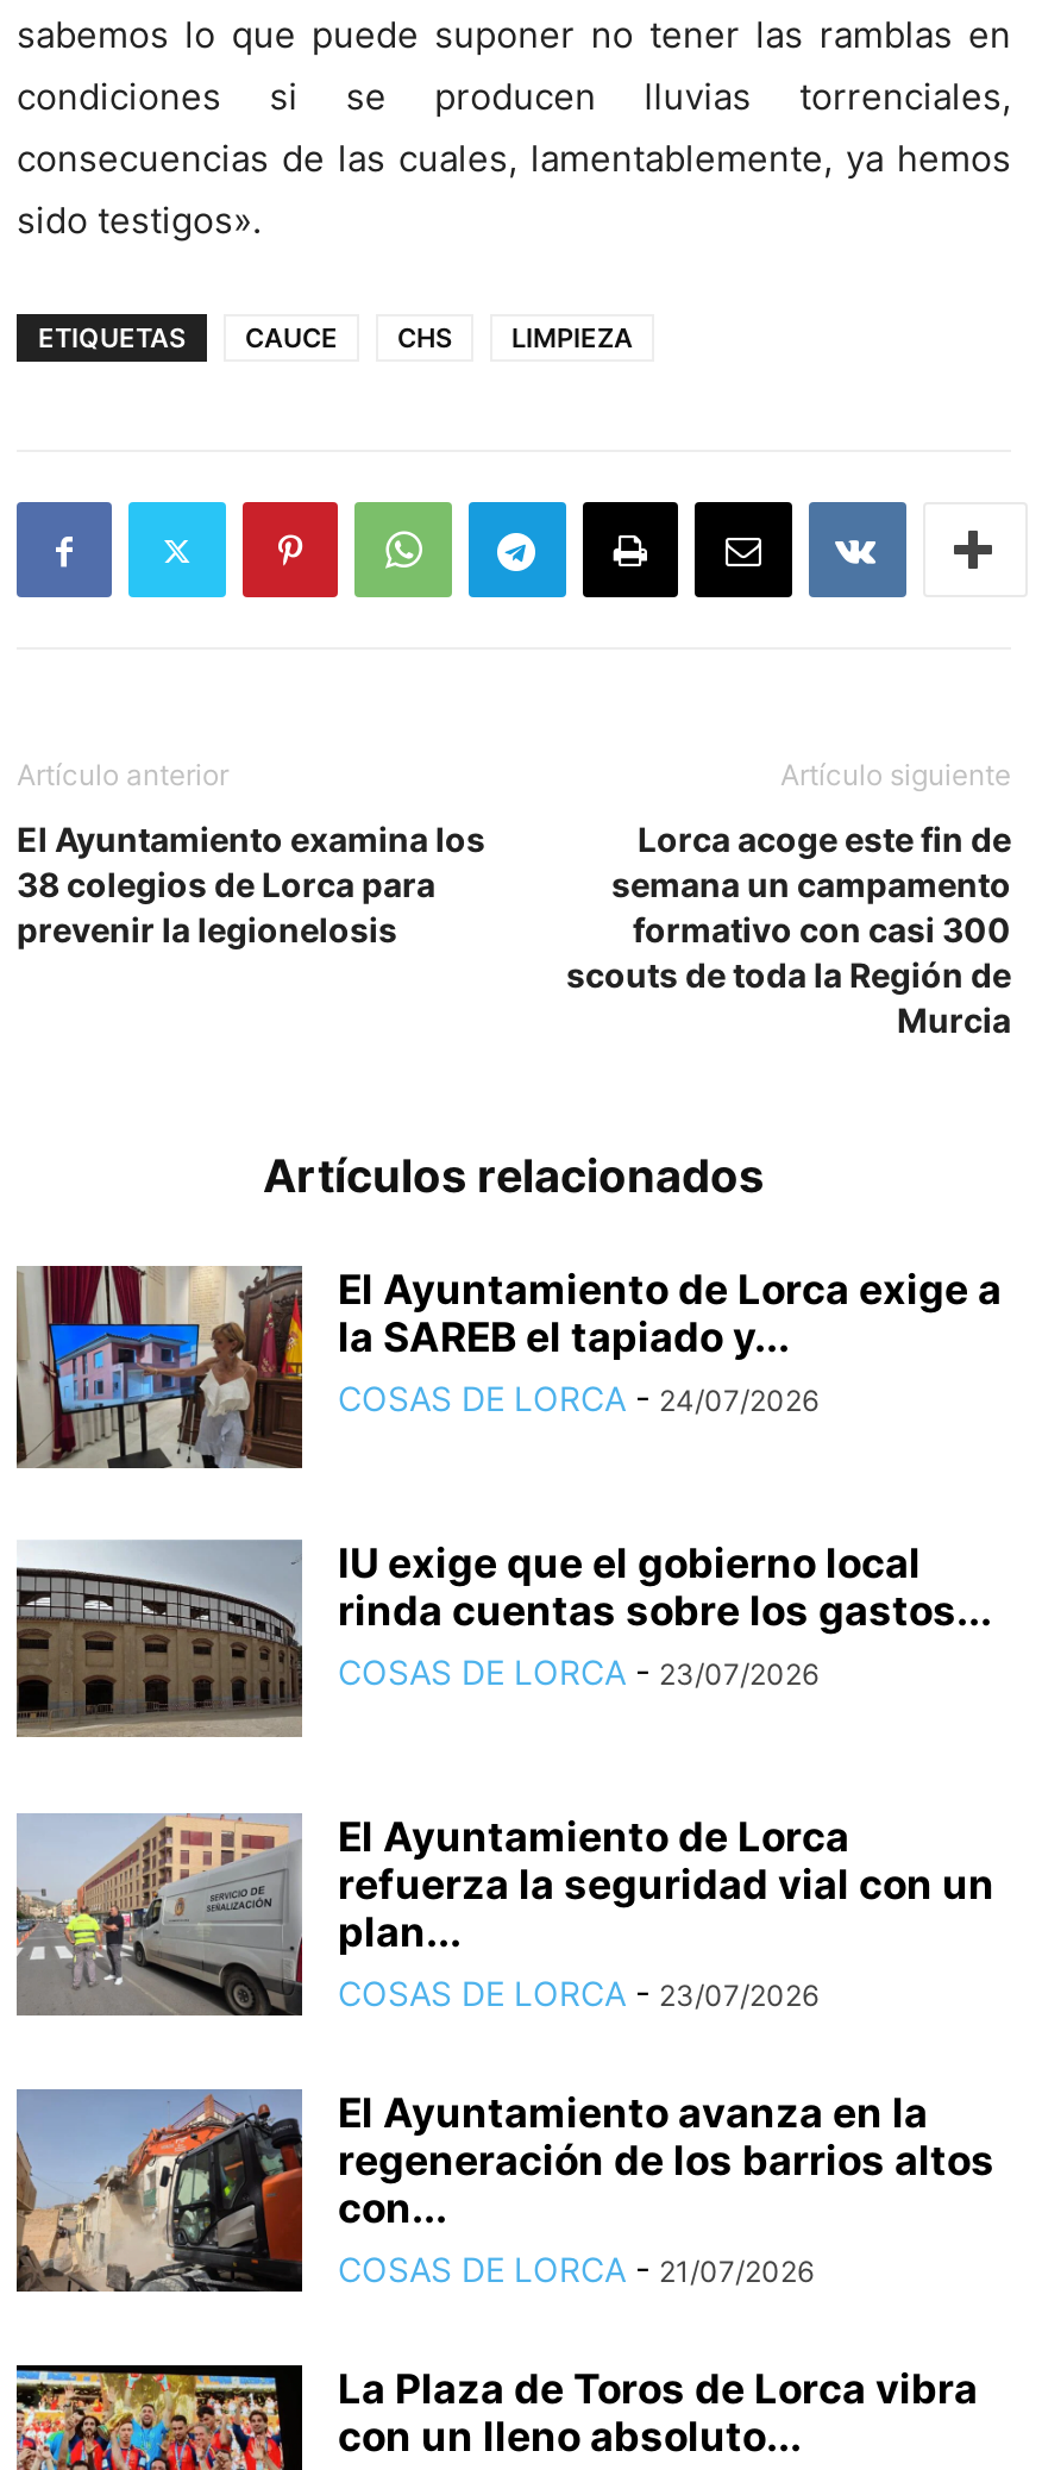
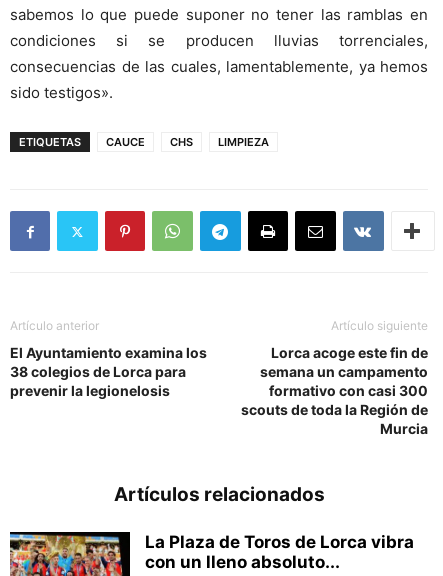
- [image]
- El Ayuntamiento de Lorca exige a
- la SAREB el tapiado y...
- COSAS DE LORCA - 24/07/2026

- [image]
- IU exige que el gobierno local
- rinda cuentas sobre los gastos...
- COSAS DE LORCA - 23/07/2026

- [image]
- El Ayuntamiento de Lorca
- refuerza la seguridad vial con un
- plan...
- COSAS DE LORCA - 23/07/2026
- El Ayuntamiento avanza en la
- regeneración de los barrios altos
- con...
- COSAS DE LORCA - 21/07/2026

- [image]
